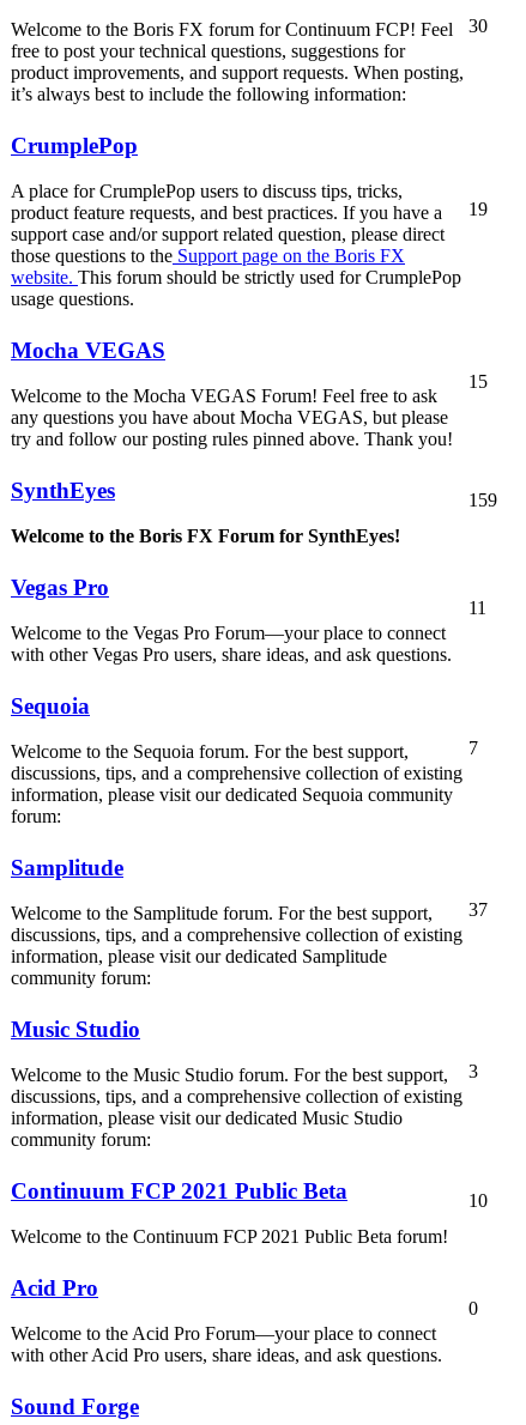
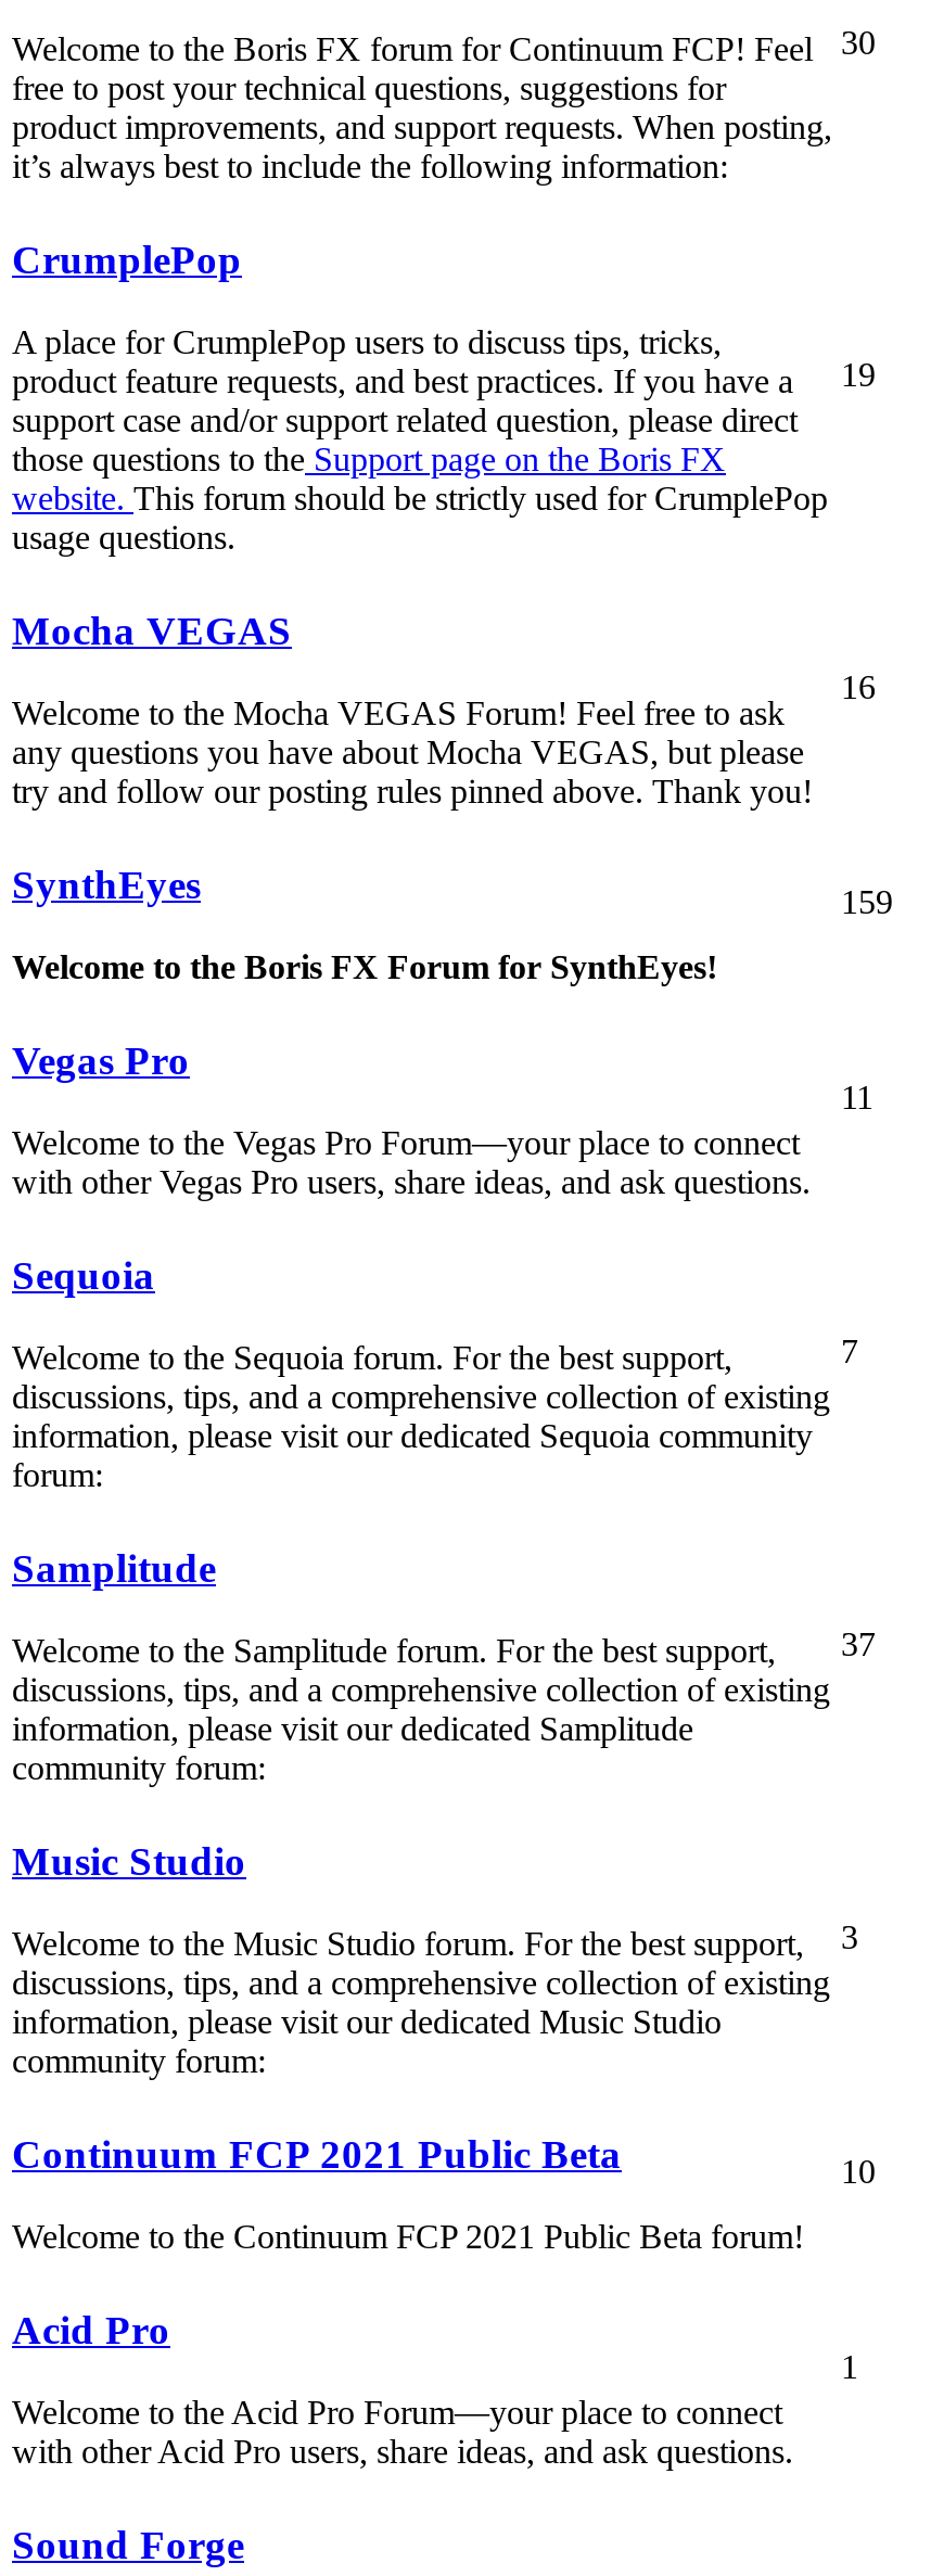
- 15
+ 16

- 0
+ 1
